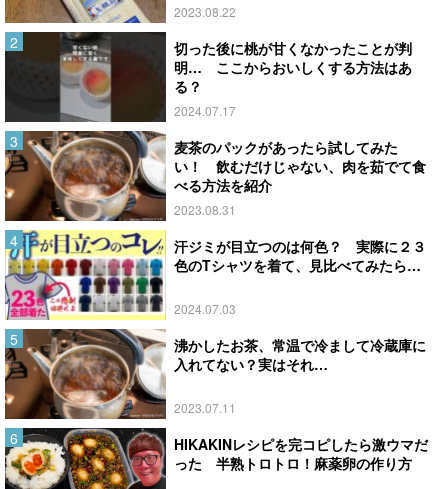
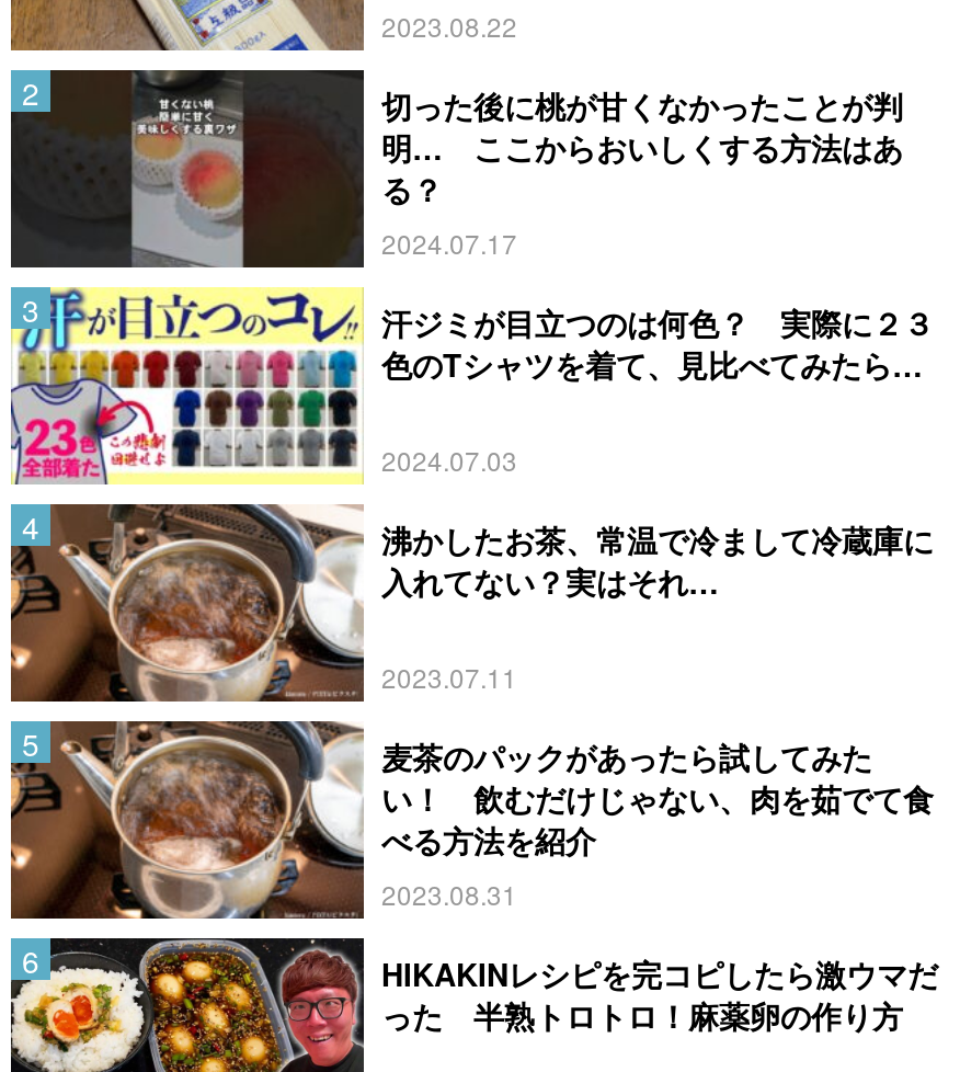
moved down: [image] | 麦茶のパックがあったら試してみた | い！ 飲むだけじゃない、肉を茹でて食 | べる方法を紹介 | 2023.08.31

moved up: [image] | 汗ジミが目立つのは何色？ 実際に２３ | 色のTシャツを着て、見比べてみたら… | 2024.07.03 | 沸かしたお茶、常温で冷まして冷蔵庫に | 入れてない？実はそれ… | 2023.07.11
